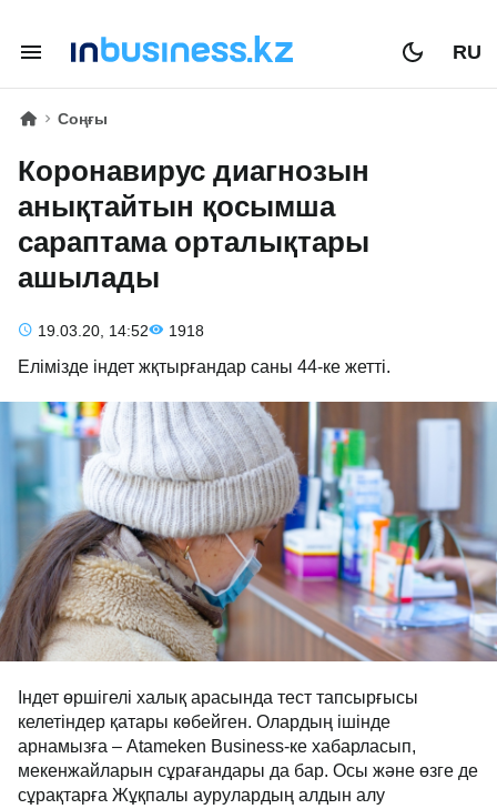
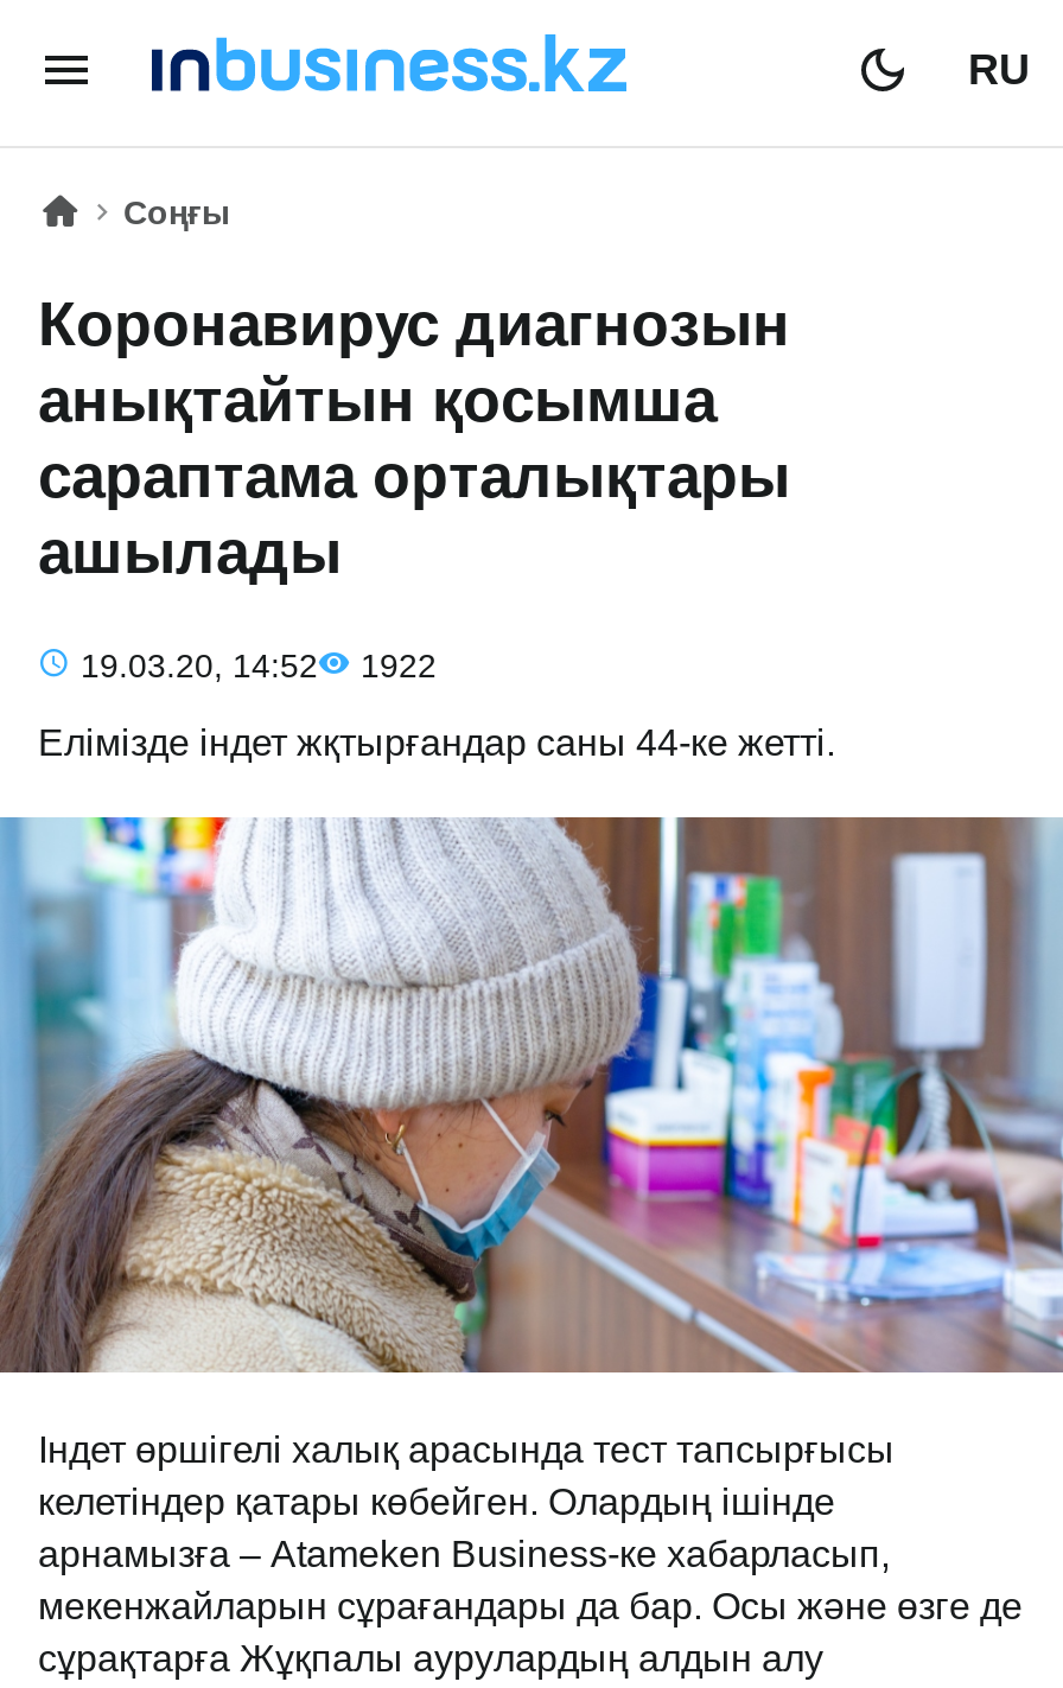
- 19.03.20, 14:52 1918
+ 19.03.20, 14:52 1922
